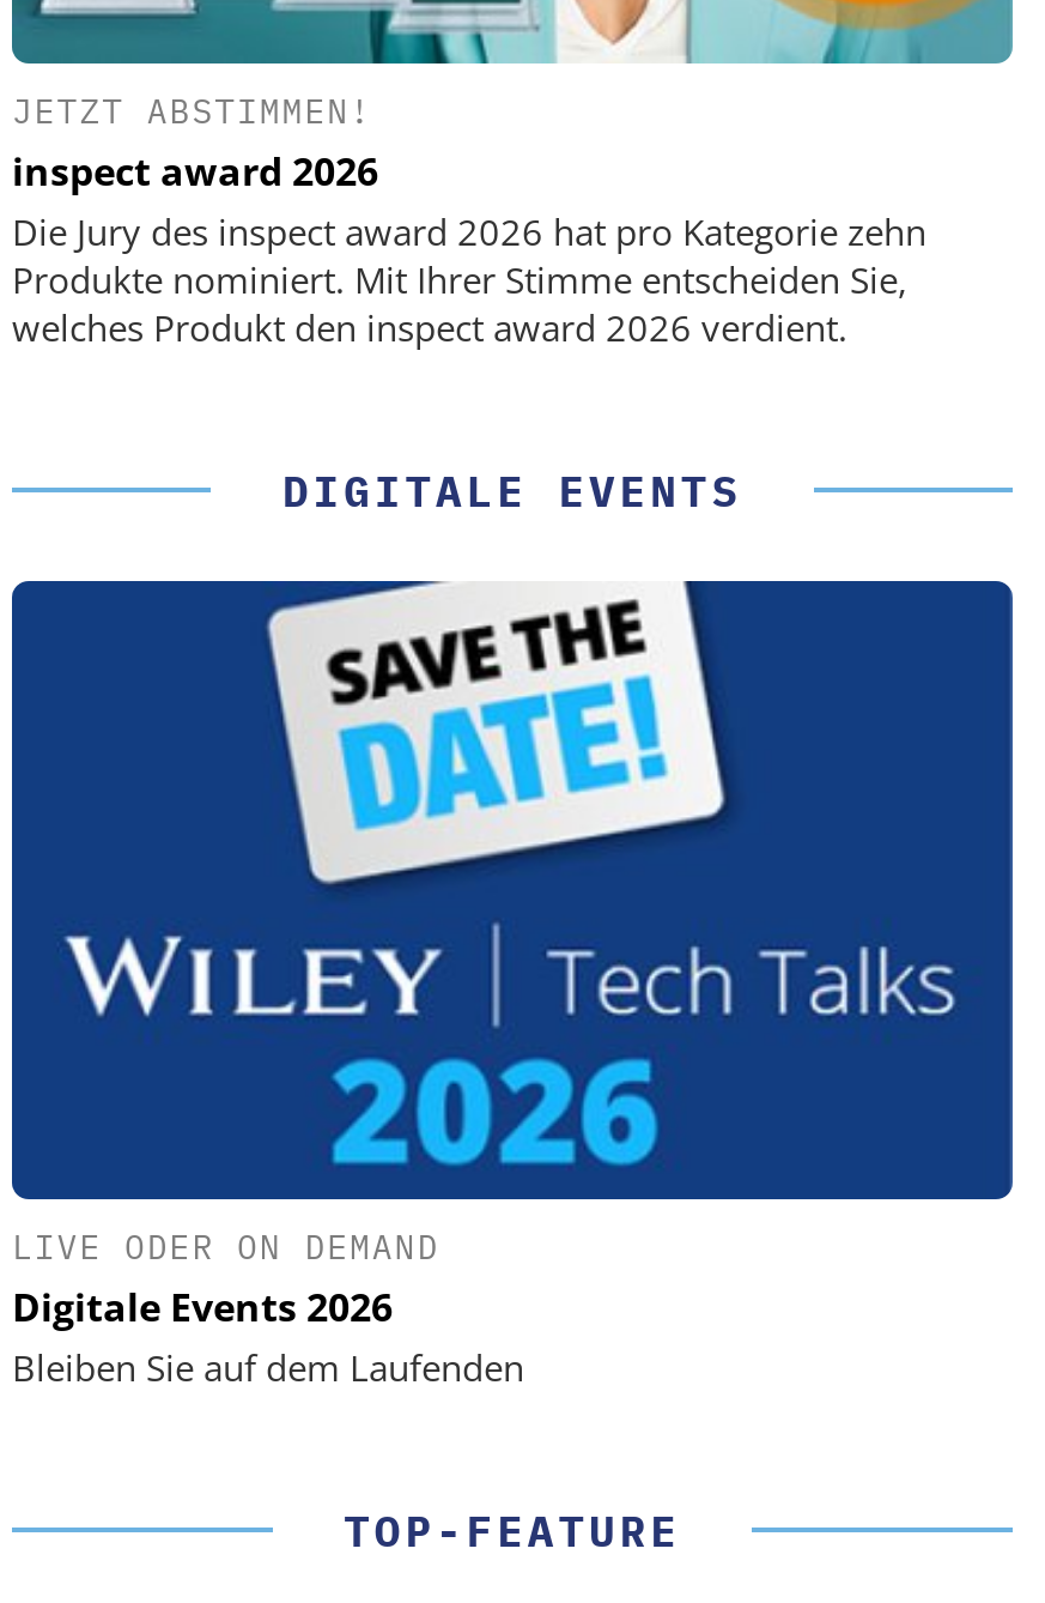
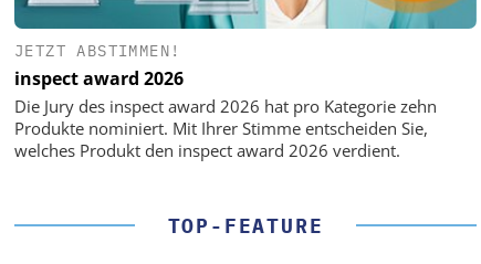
- DIGITALE EVENTS

- [image]
- LIVE ODER ON DEMAND
- Digitale Events 2026
- Bleiben Sie auf dem Laufenden
